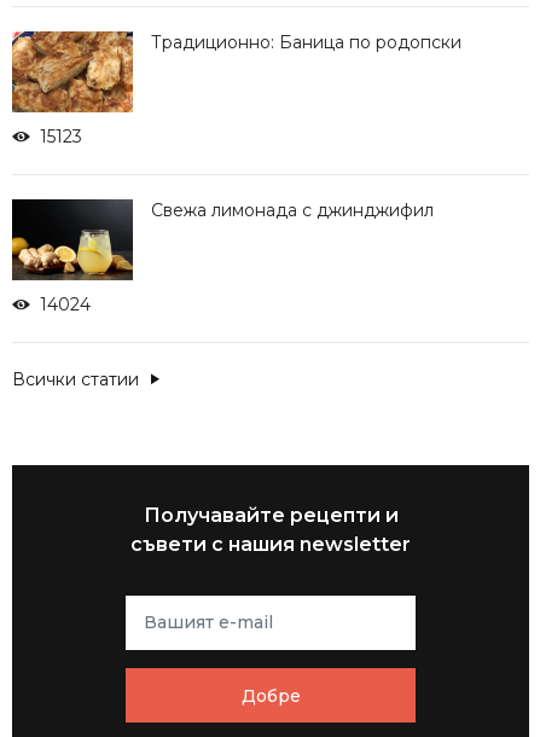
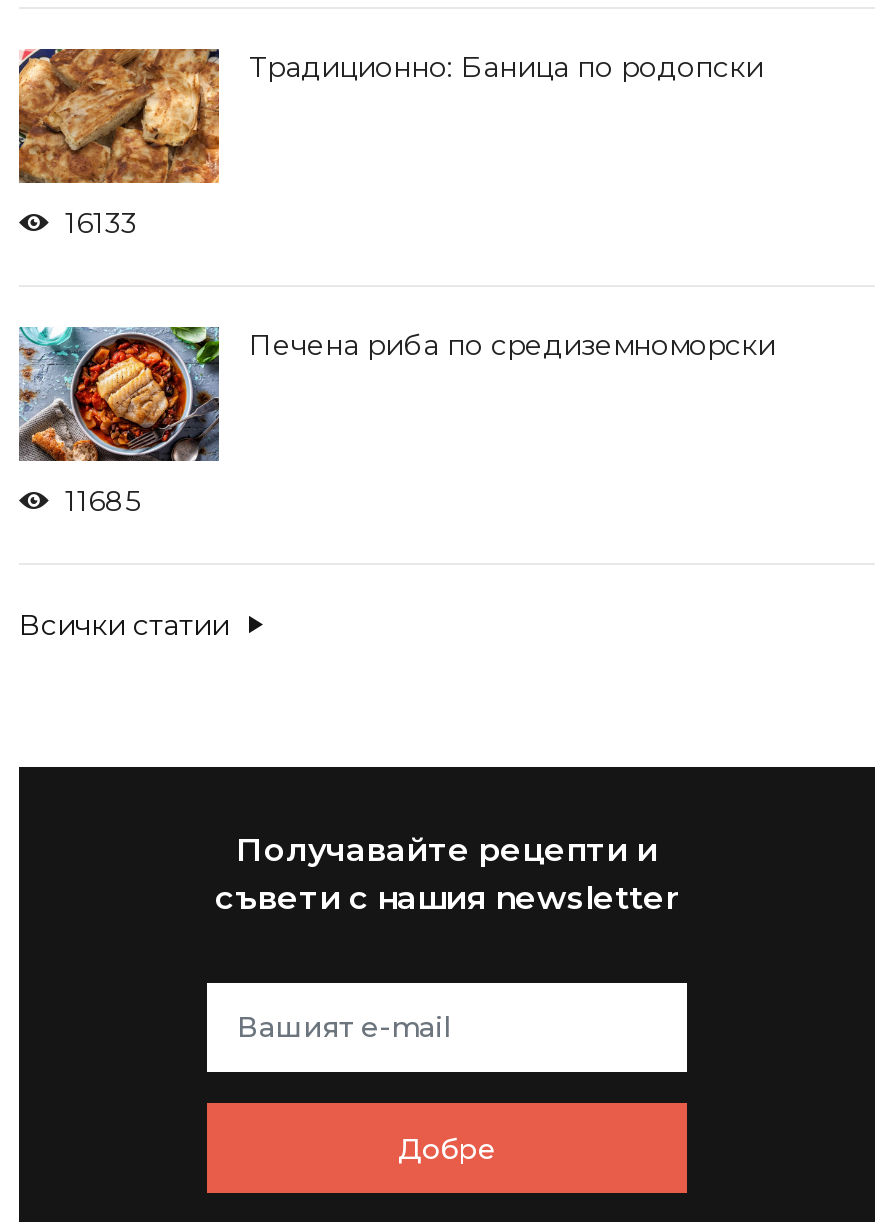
- 15123
+ 16133

- [image]
- 14024
+ [image]
+ 11685

- Свежа лимонада с джинджифил
+ Печена риба по средиземноморски
